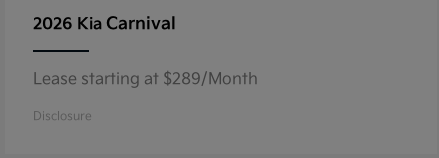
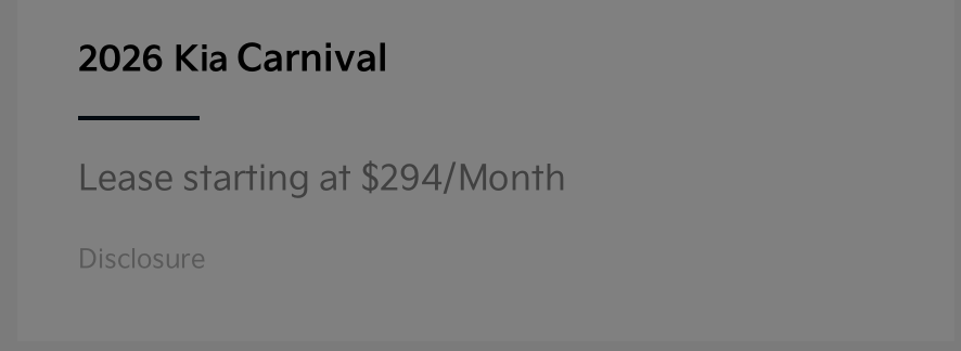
- Lease starting at $289/Month
+ Lease starting at $294/Month
